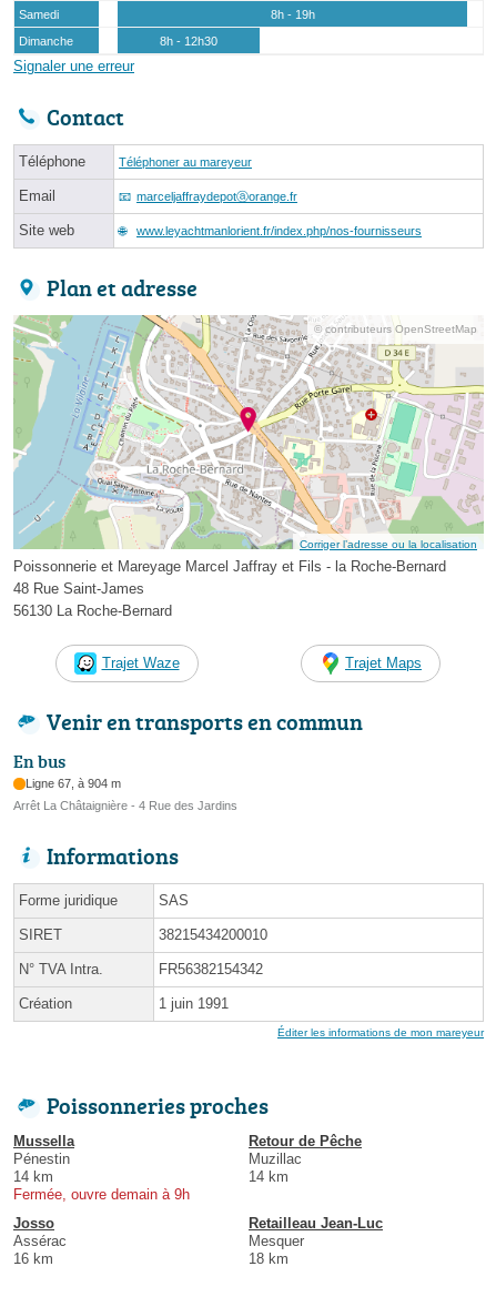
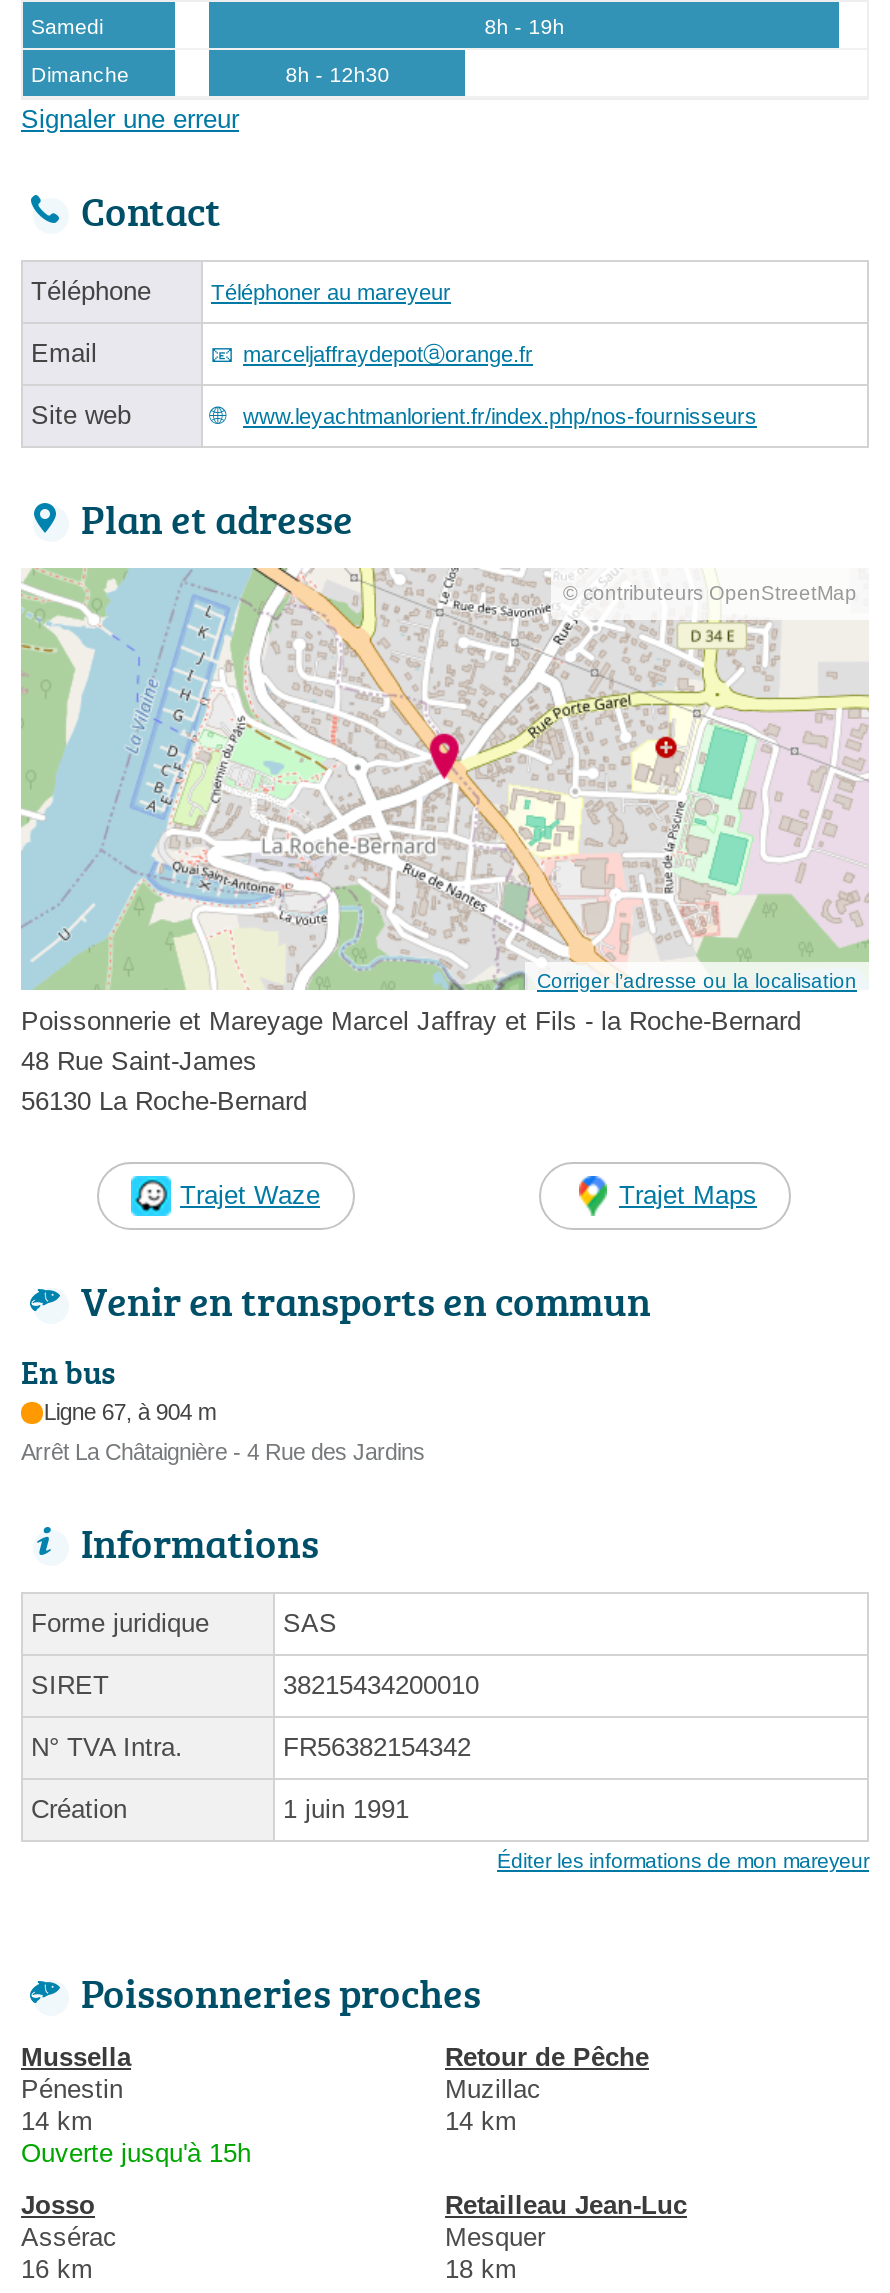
- Fermée, ouvre demain à 9h
+ Ouverte jusqu'à 15h
